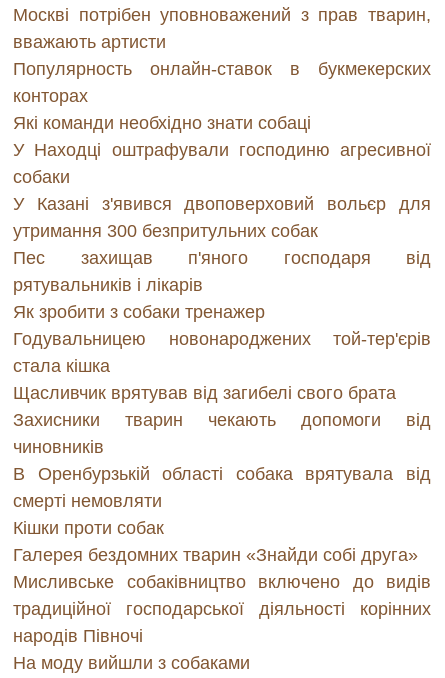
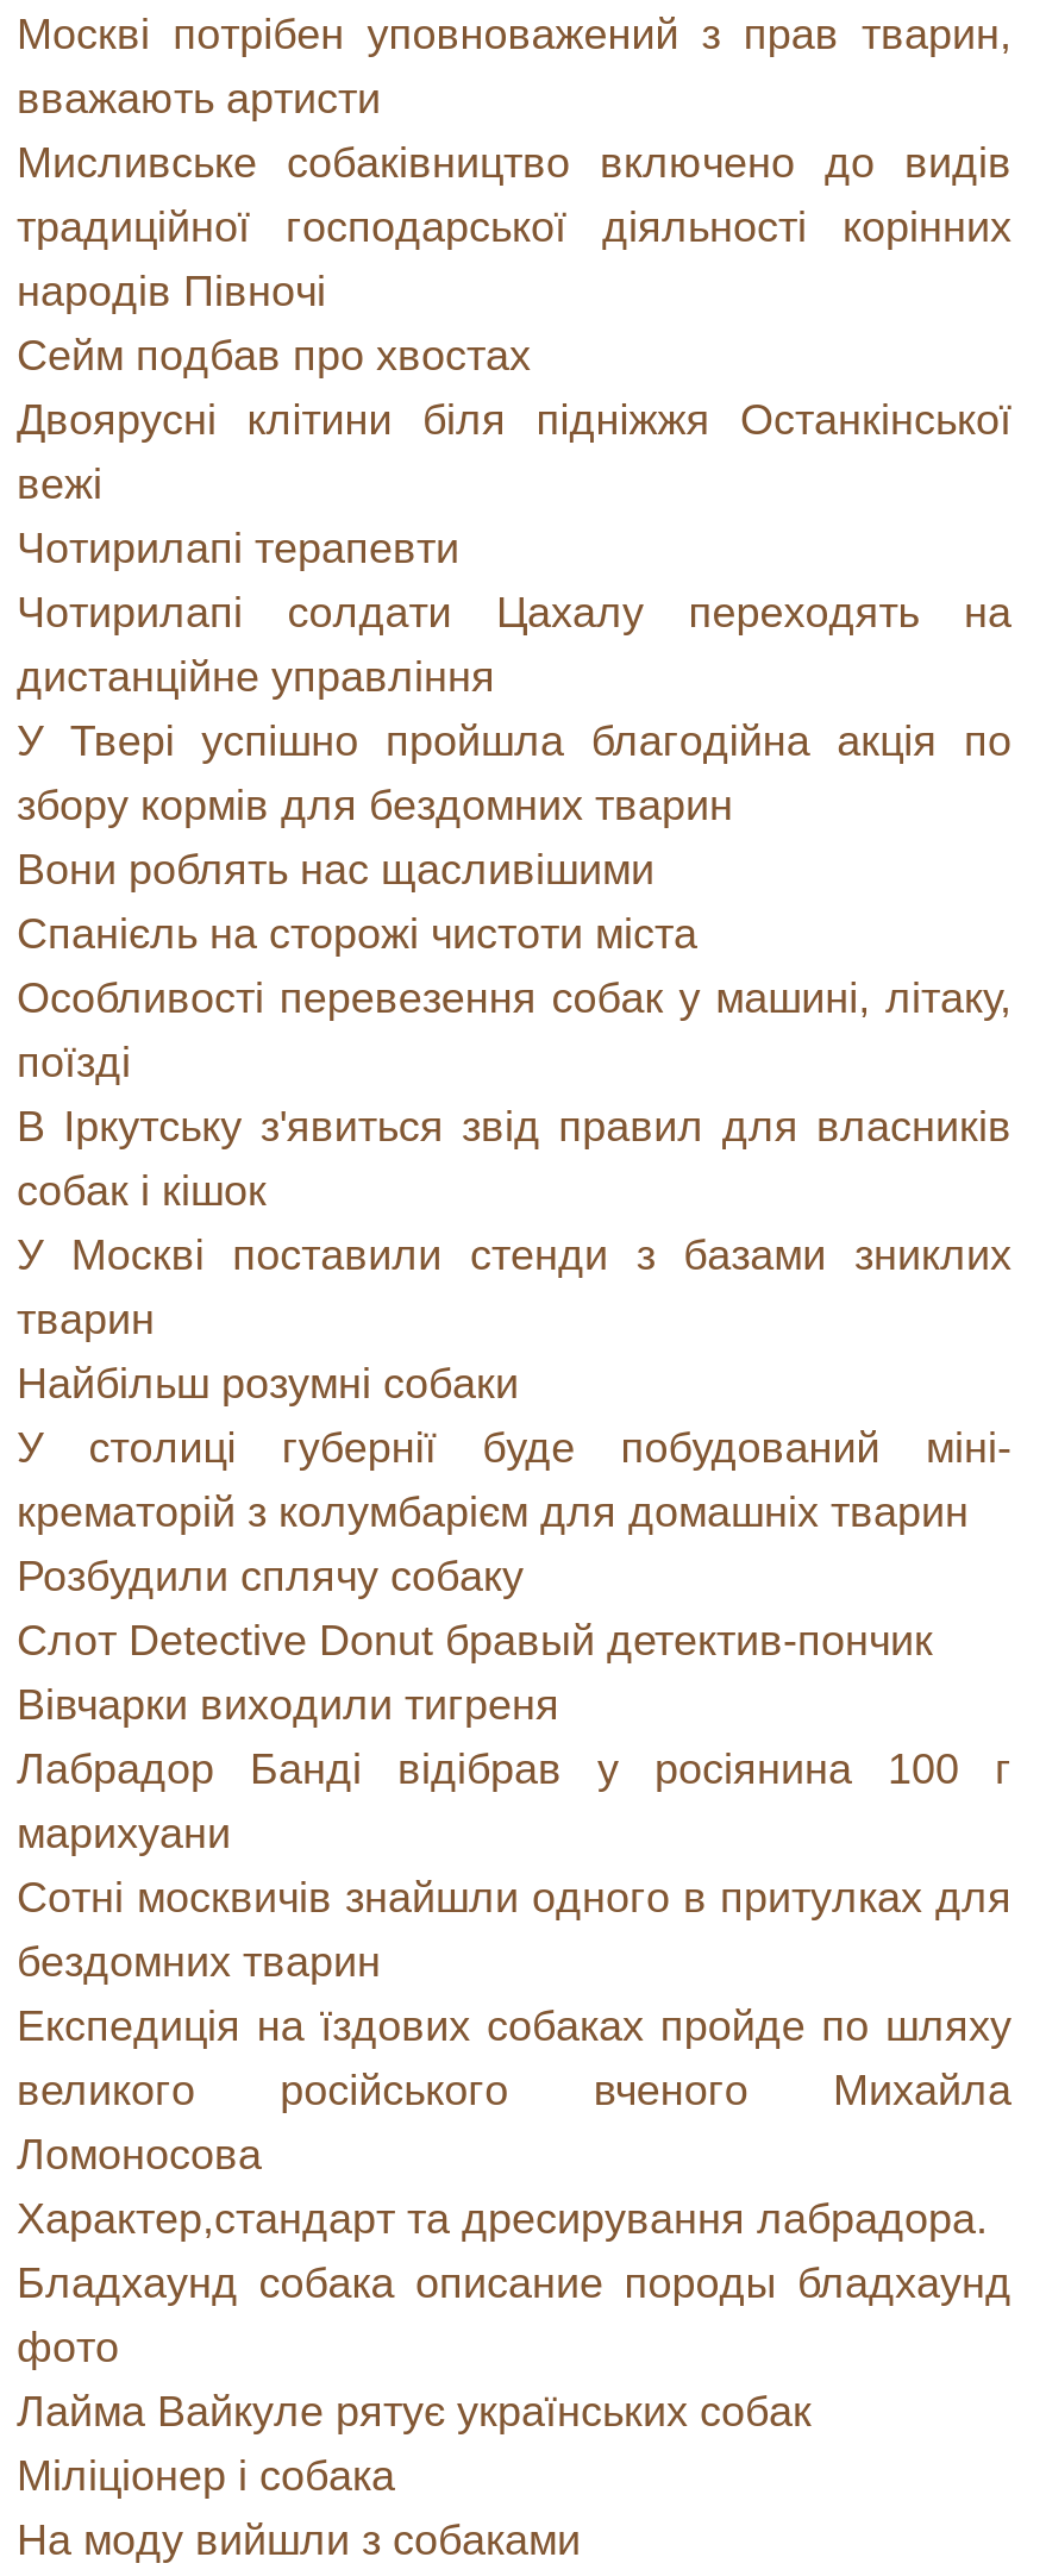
- Популярность онлайн-ставок в букмекерских
- конторах
- Які команди необхідно знати собаці
- У Находці оштрафували господиню агресивної
- собаки
- У Казані з'явився двоповерховий вольєр для
- утримання 300 безпритульних собак
- Пес захищав п'яного господаря від
- рятувальників і лікарів
- Як зробити з собаки тренажер
- Годувальницею новонароджених той-тер'єрів
- стала кішка
- Щасливчик врятував від загибелі свого брата
- Захисники тварин чекають допомоги від
- чиновників
- В Оренбурзькій області собака врятувала від
- смерті немовляти
- Кішки проти собак
- Галерея бездомних тварин «Знайди собі друга»

moved up: Мисливське собаківництво включено до видів | традиційної господарської діяльності корінних | народів Півночі

+ Сейм подбав про хвостах
+ Двоярусні клітини біля підніжжя Останкінської
+ вежі
+ Чотирилапі терапевти
+ Чотирилапі солдати Цахалу переходять на
+ дистанційне управління
+ У Твері успішно пройшла благодійна акція по
+ збору кормів для бездомних тварин
+ Вони роблять нас щасливішими
+ Спанієль на сторожі чистоти міста
+ Особливості перевезення собак у машині, літаку,
+ поїзді
+ В Іркутську з'явиться звід правил для власників
+ собак і кішок
+ У Москві поставили стенди з базами зниклих
+ тварин
+ Найбільш розумні собаки
+ У столиці губернії буде побудований міні-
+ крематорій з колумбарієм для домашніх тварин
+ Розбудили сплячу собаку
+ Слот Detective Donut бравый детектив-пончик
+ Вівчарки виходили тигреня
+ Лабрадор Банді відібрав у росіянина 100 г
+ марихуани
+ Сотні москвичів знайшли одного в притулках для
+ бездомних тварин
+ Експедиція на їздових собаках пройде по шляху
+ великого російського вченого Михайла
+ Ломоносова
+ Характер,стандарт та дресирування лабрадора.
+ Бладхаунд собака описание породы бладхаунд
+ фото
+ Лайма Вайкуле рятує українських собак
+ Міліціонер і собака
